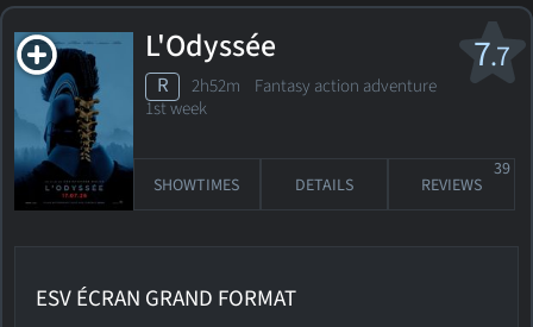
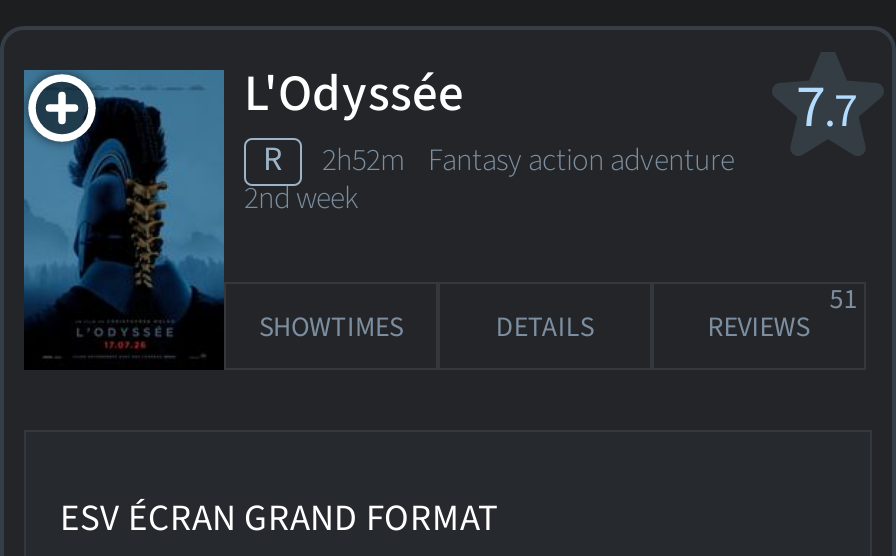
- 1st week
+ 2nd week

- 39
+ 51
